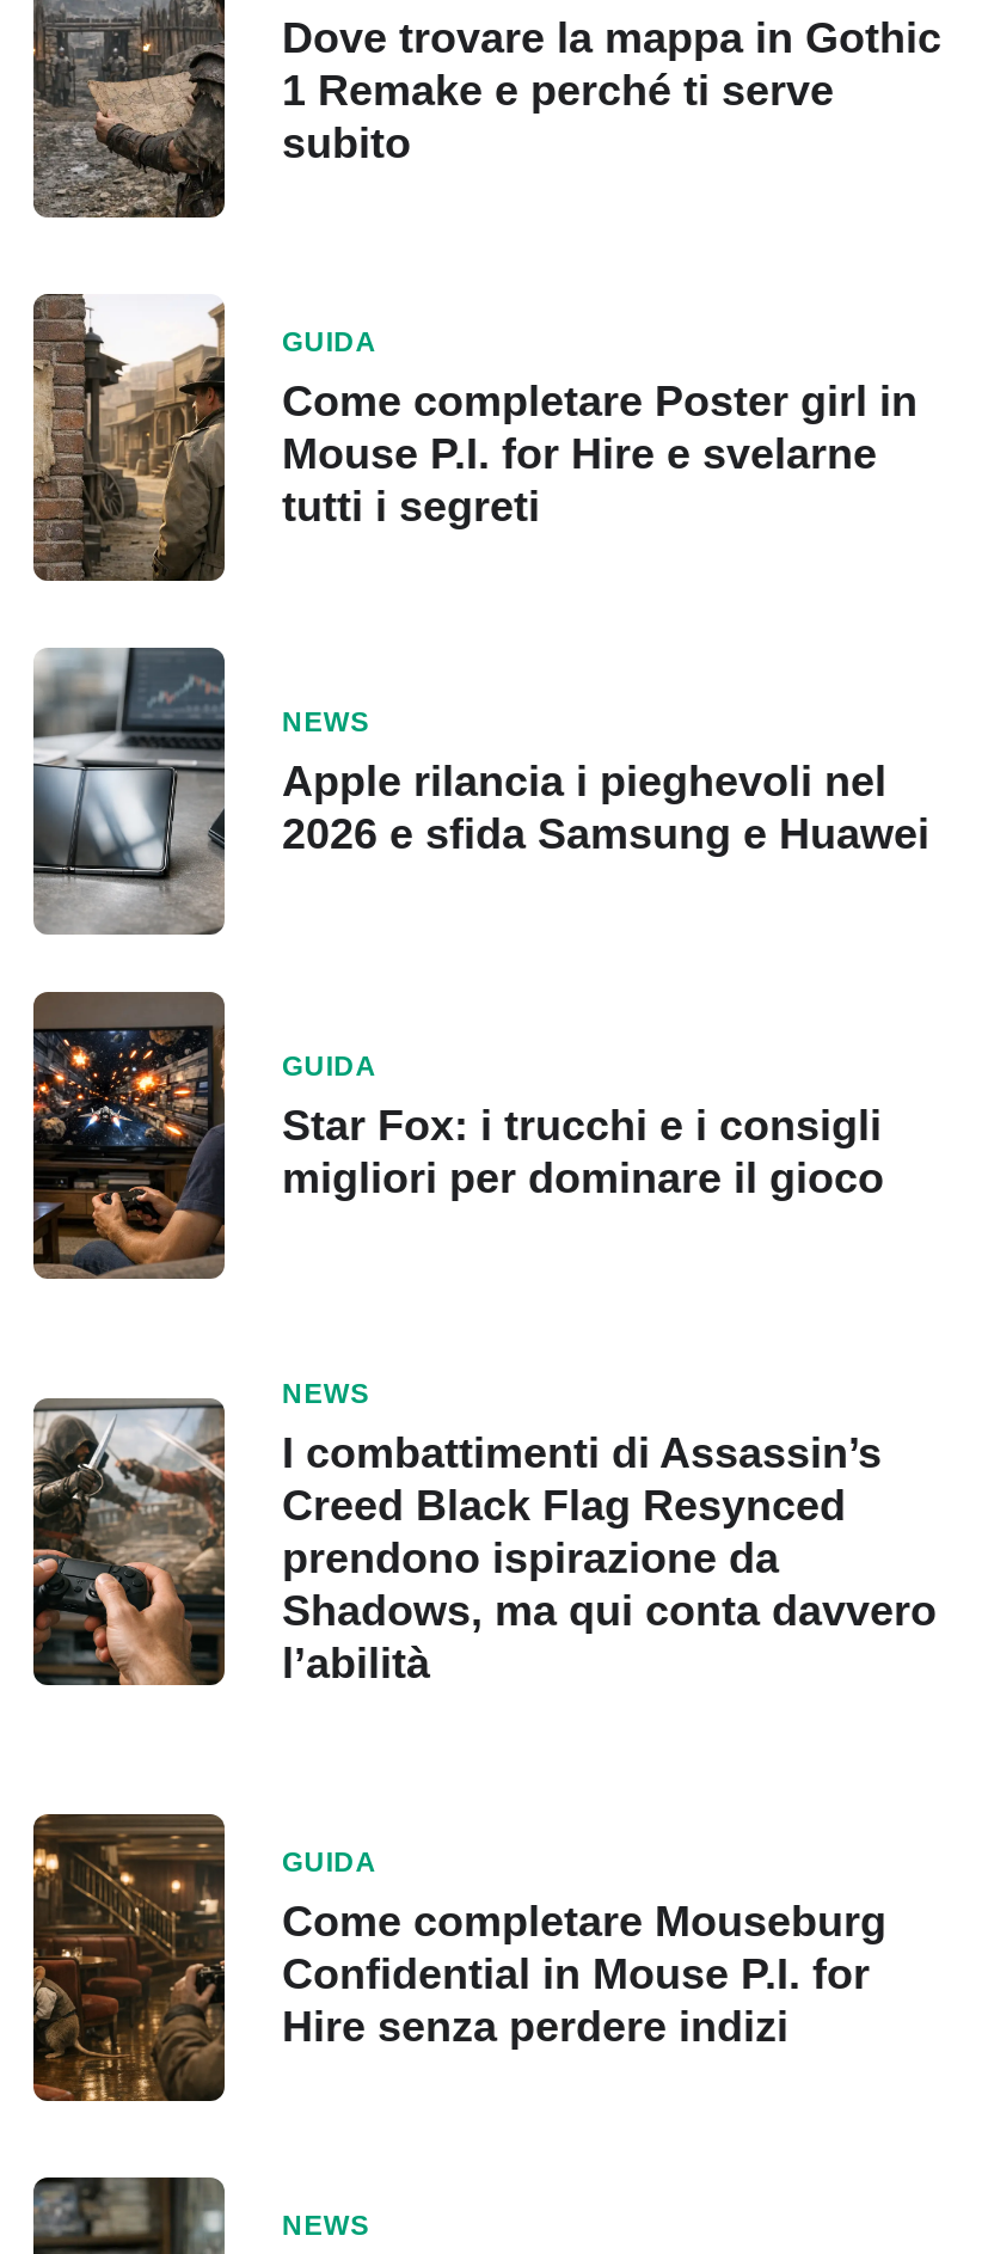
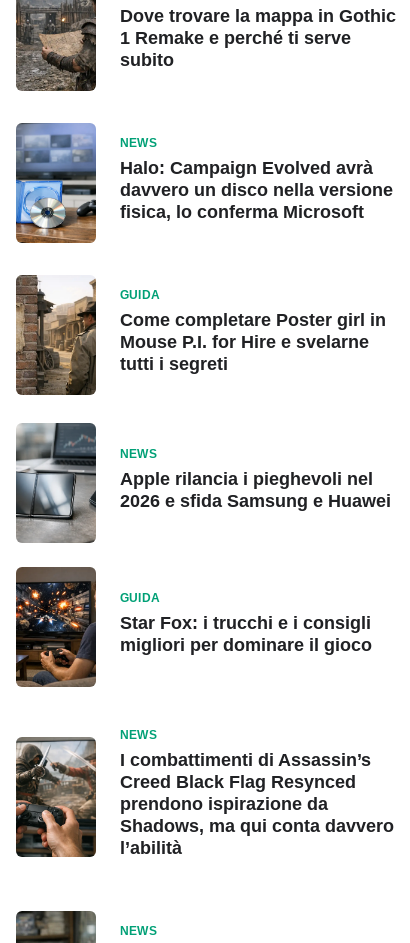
+ [image]
+ NEWS
+ Halo: Campaign Evolved avrà
+ davvero un disco nella versione
+ fisica, lo conferma Microsoft

moved down: [image] | GUIDA | Come completare Poster girl in | ... | Shadows, ma qui conta davvero | l’abilità

- [image]
- GUIDA
- Come completare Mouseburg
- Confidential in Mouse P.I. for
- Hire senza perdere indizi
